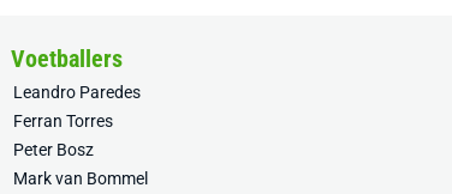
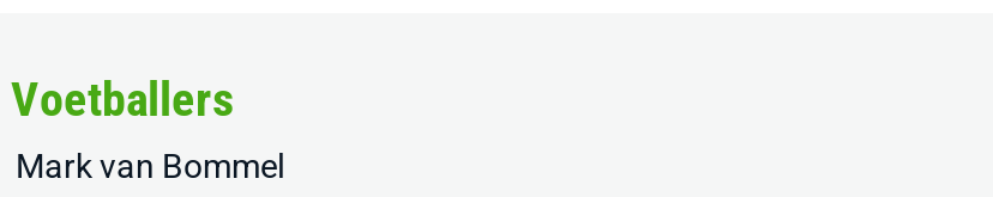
- Leandro Paredes
- Ferran Torres
- Peter Bosz
